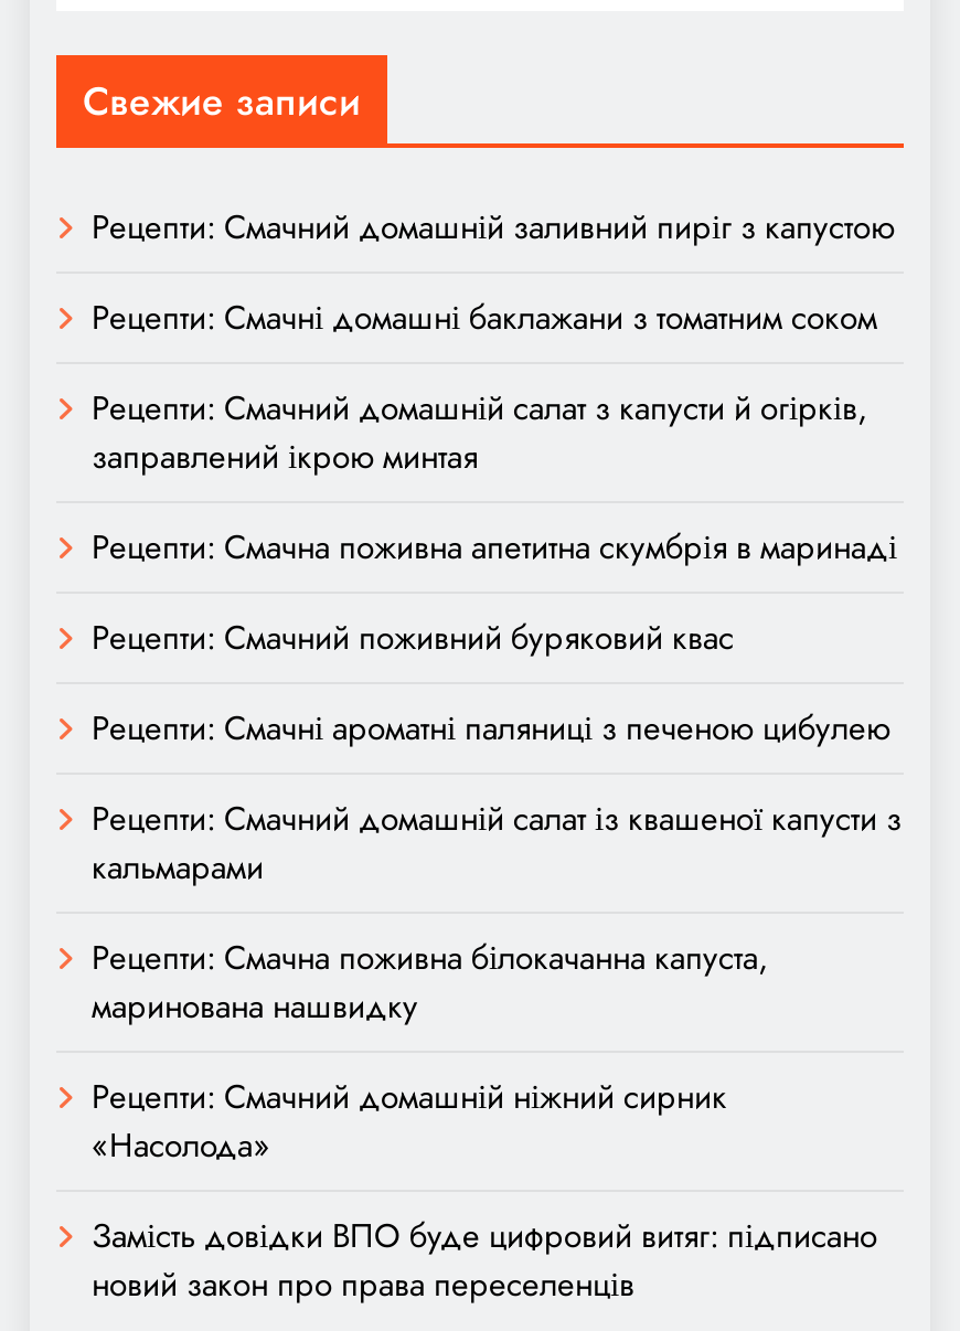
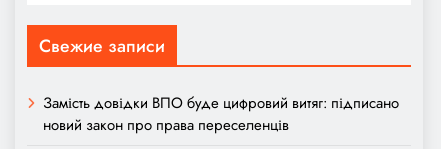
- Рецепти: Смачний домашній заливний пиріг з капустою
- Рецепти: Смачні домашні баклажани з томатним соком
- Рецепти: Смачний домашній салат з капусти й огірків,
- заправлений ікрою минтая
- Рецепти: Смачна поживна апетитна скумбрія в маринаді
- Рецепти: Смачний поживний буряковий квас
- Рецепти: Смачні ароматні паляниці з печеною цибулею
- Рецепти: Смачний домашній салат із квашеної капусти з
- кальмарами
- Рецепти: Смачна поживна білокачанна капуста,
- маринована нашвидку
- Рецепти: Смачний домашній ніжний сирник
- «Насолода»
